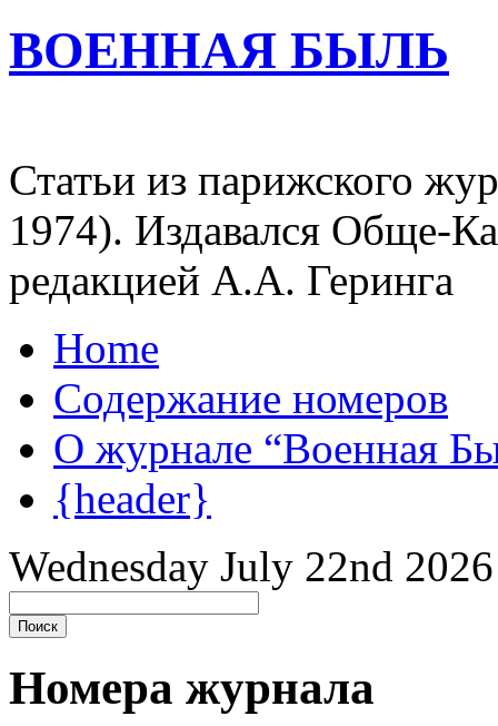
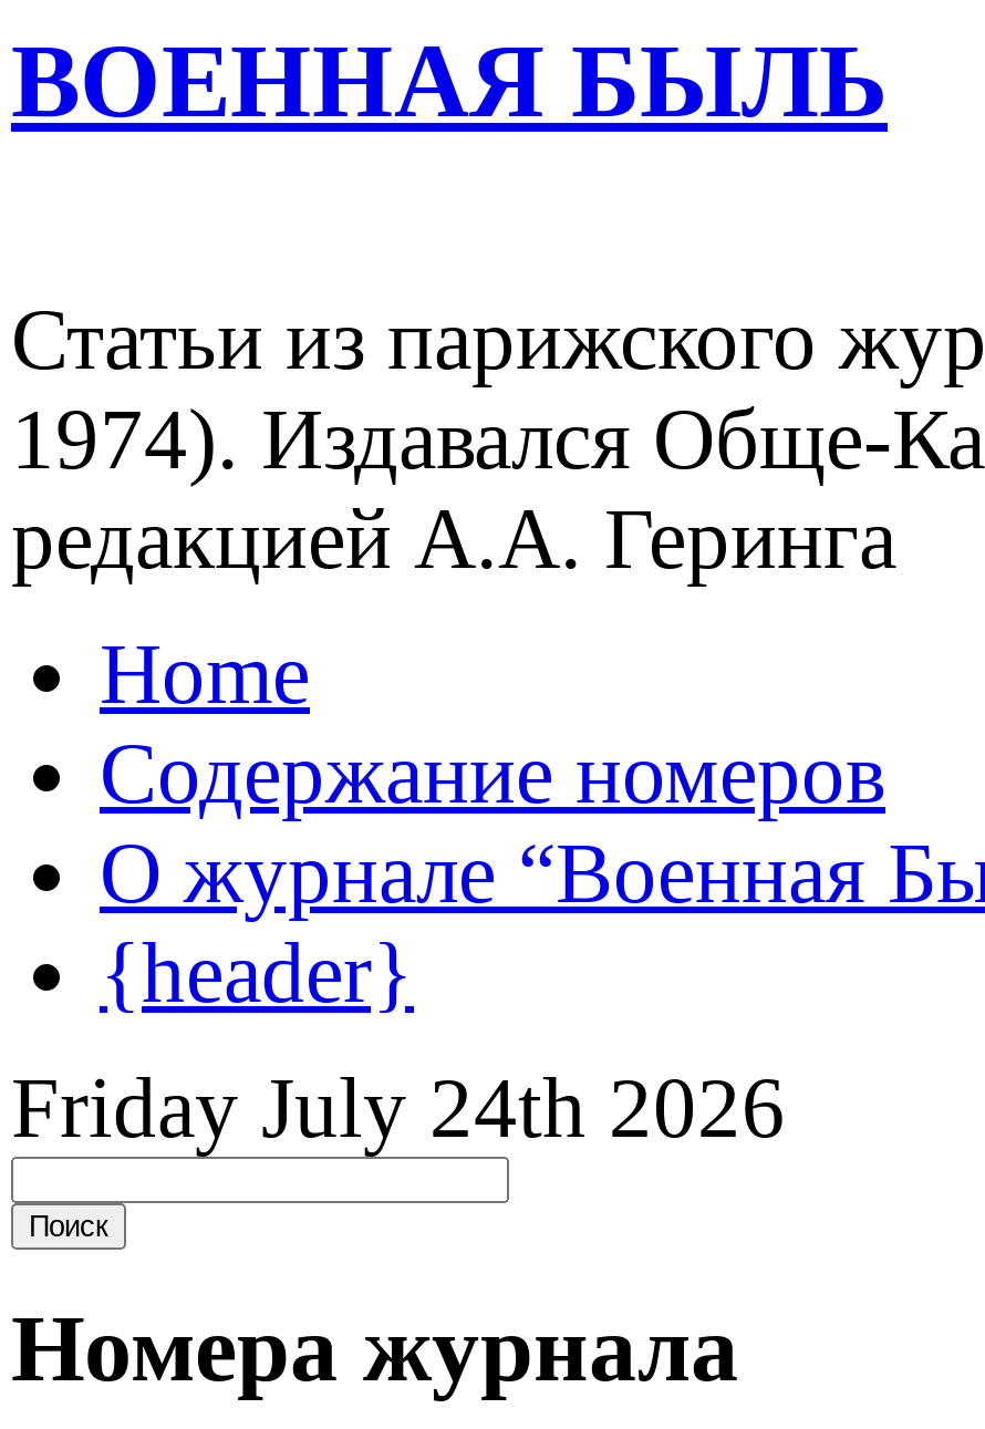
- Wednesday July 22nd 2026
+ Friday July 24th 2026
